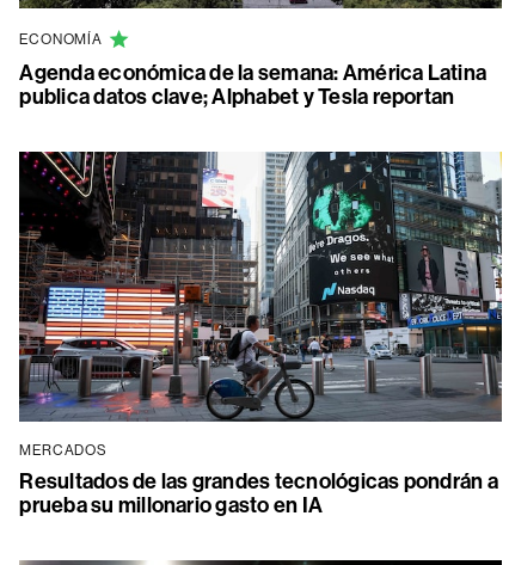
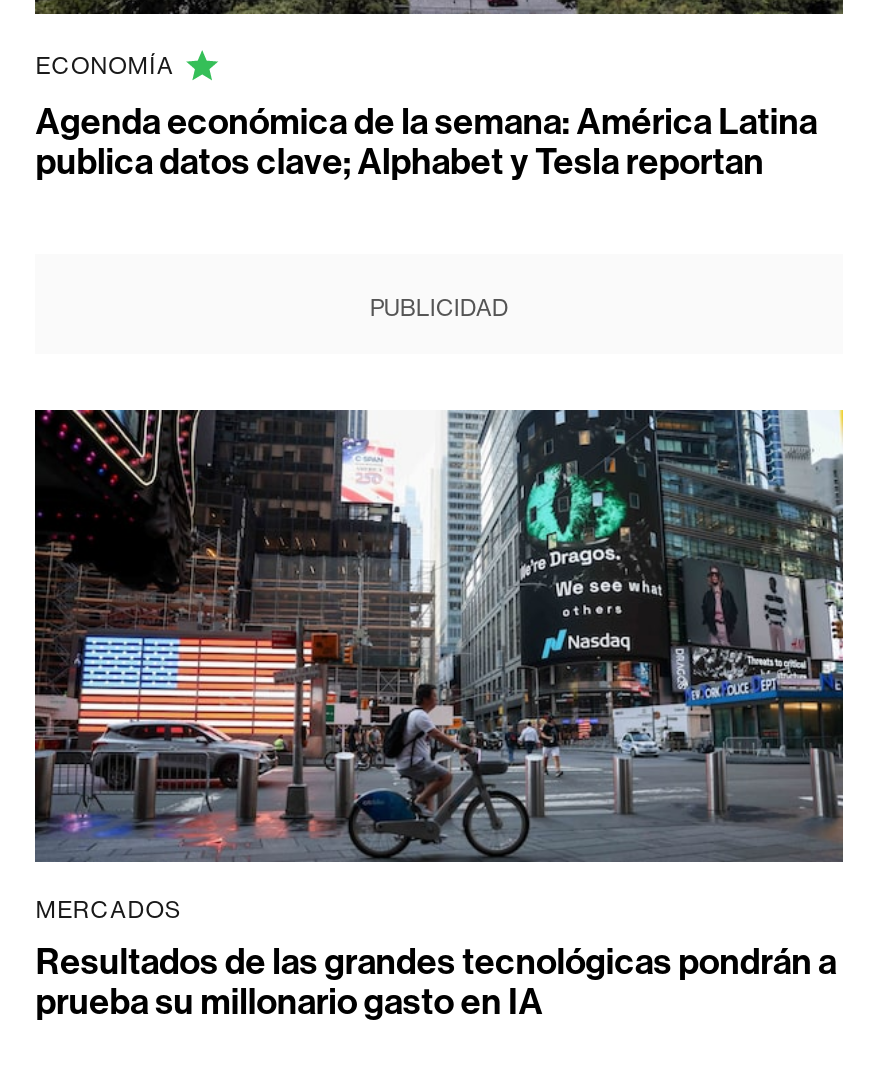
+ PUBLICIDAD
